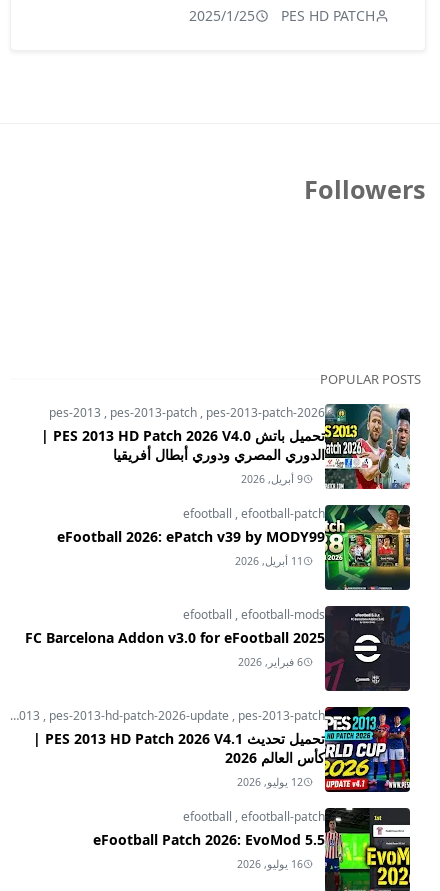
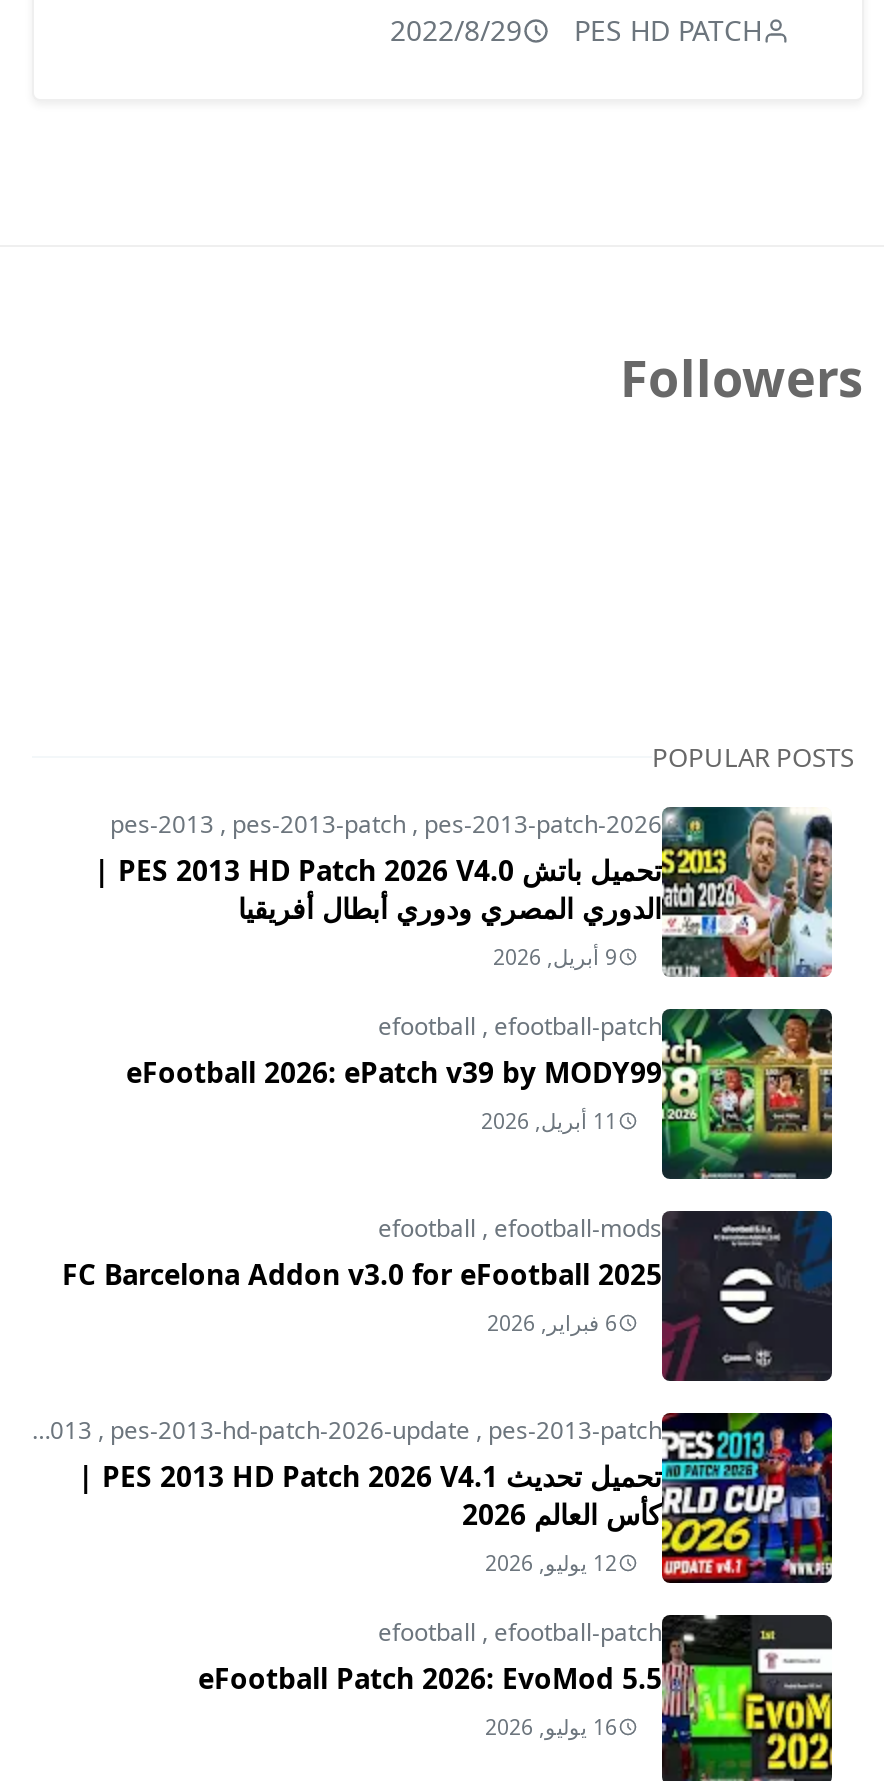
- 2025/1/25 PES HD PATCH
+ 2022/8/29 PES HD PATCH
